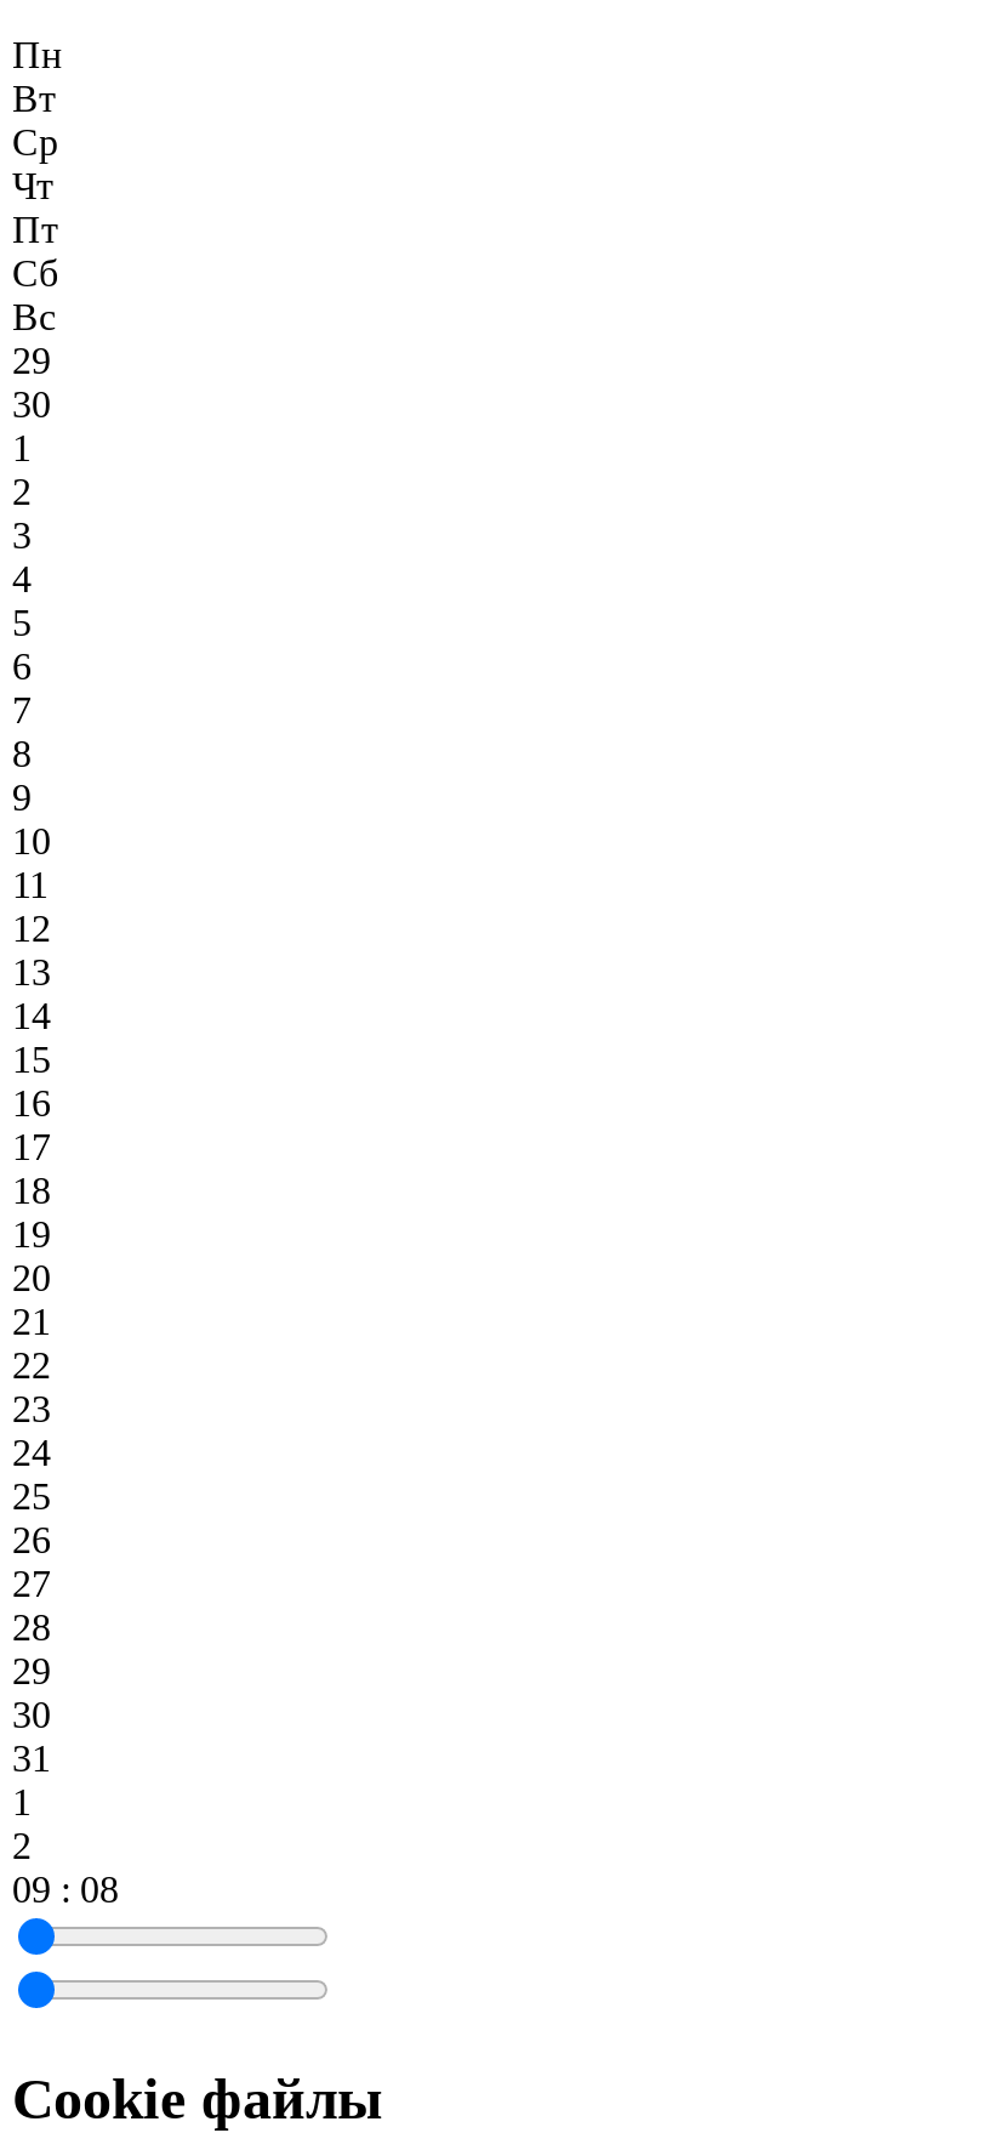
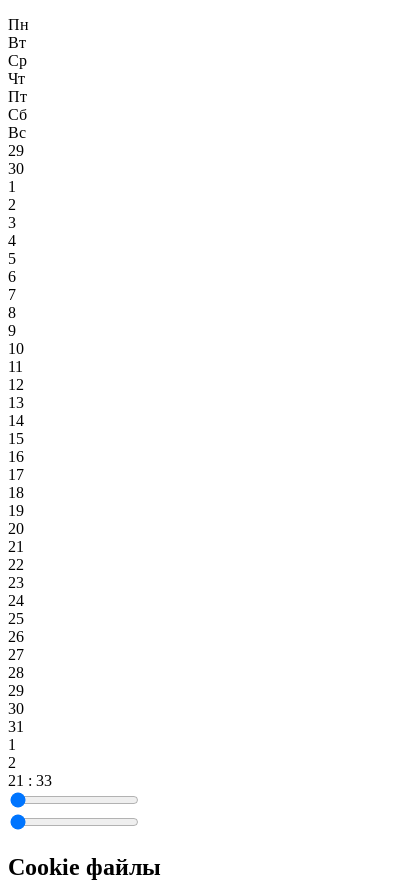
- 09 : 08
+ 21 : 33
